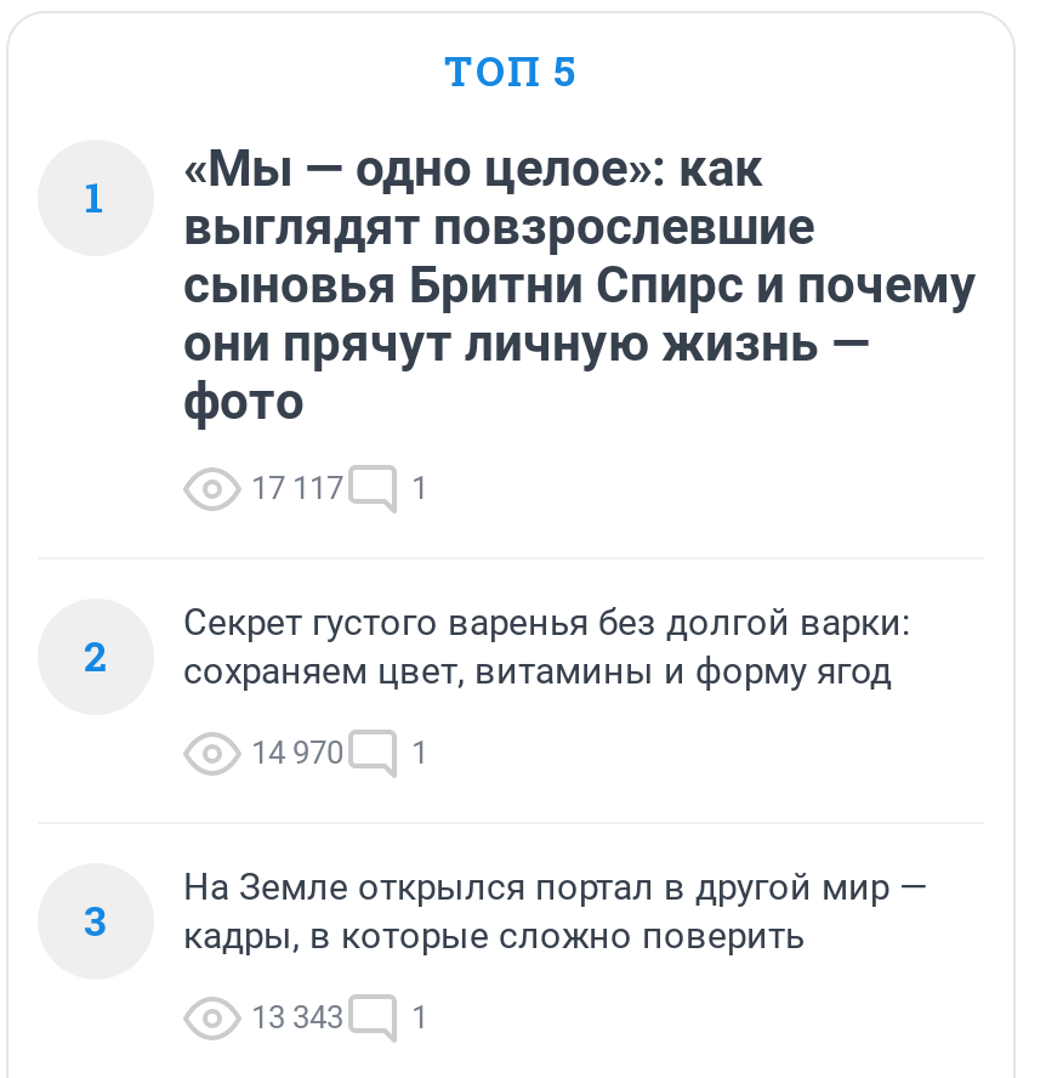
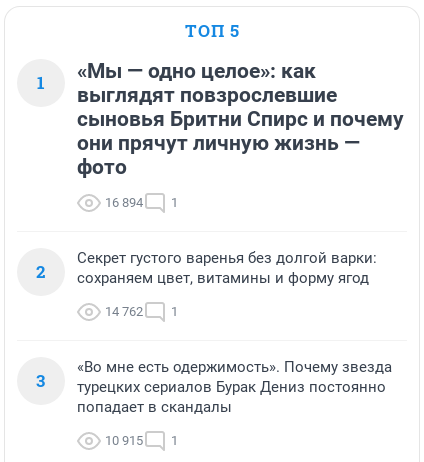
- 17 117 1
+ 16 894 1

- 14 970 1
+ 14 762 1

- На Земле открылся портал в другой мир —
- кадры, в которые сложно поверить
+ «Во мне есть одержимость». Почему звезда
+ турецких сериалов Бурак Дениз постоянно
+ попадает в скандалы

- 13 343 1
+ 10 915 1
